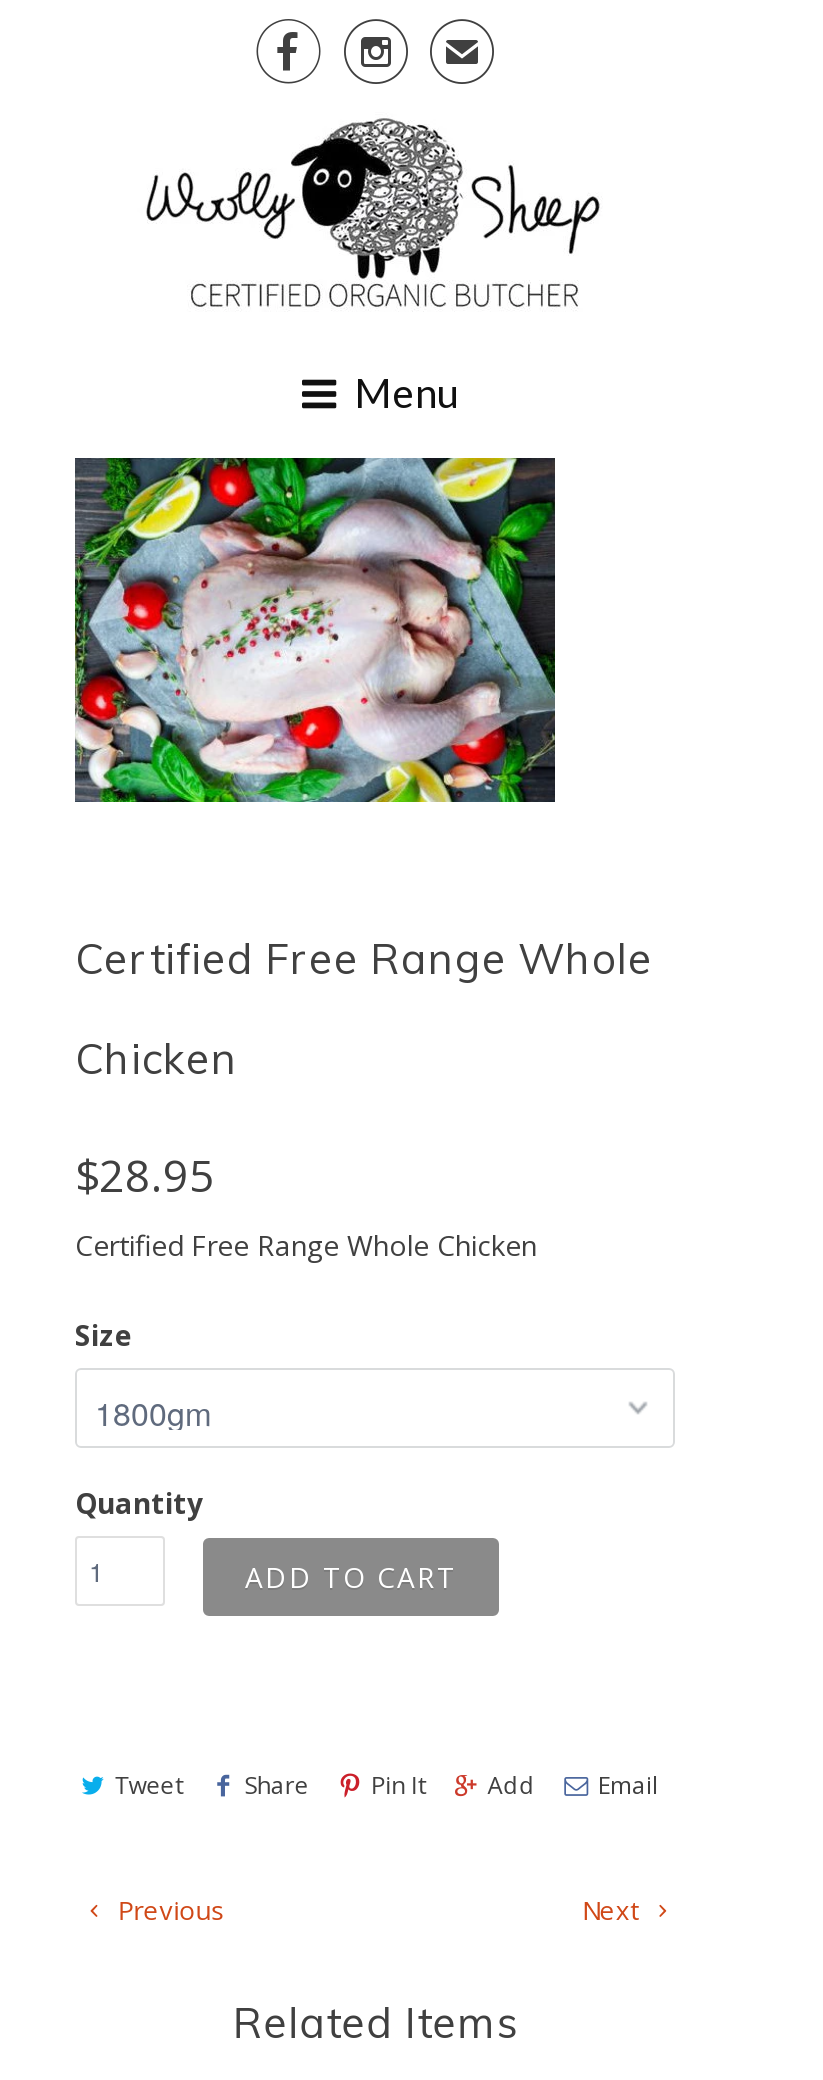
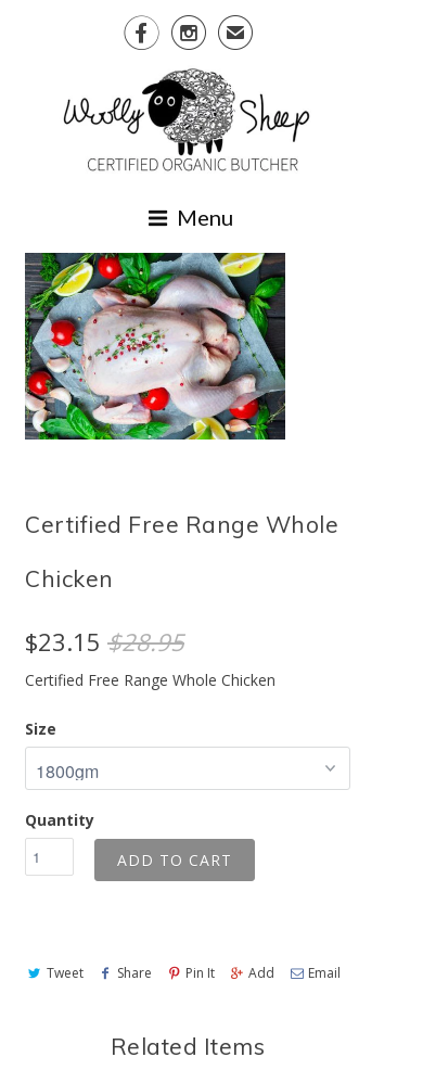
- $28.95
+ $23.15 $28.95

- Next
- Previous
